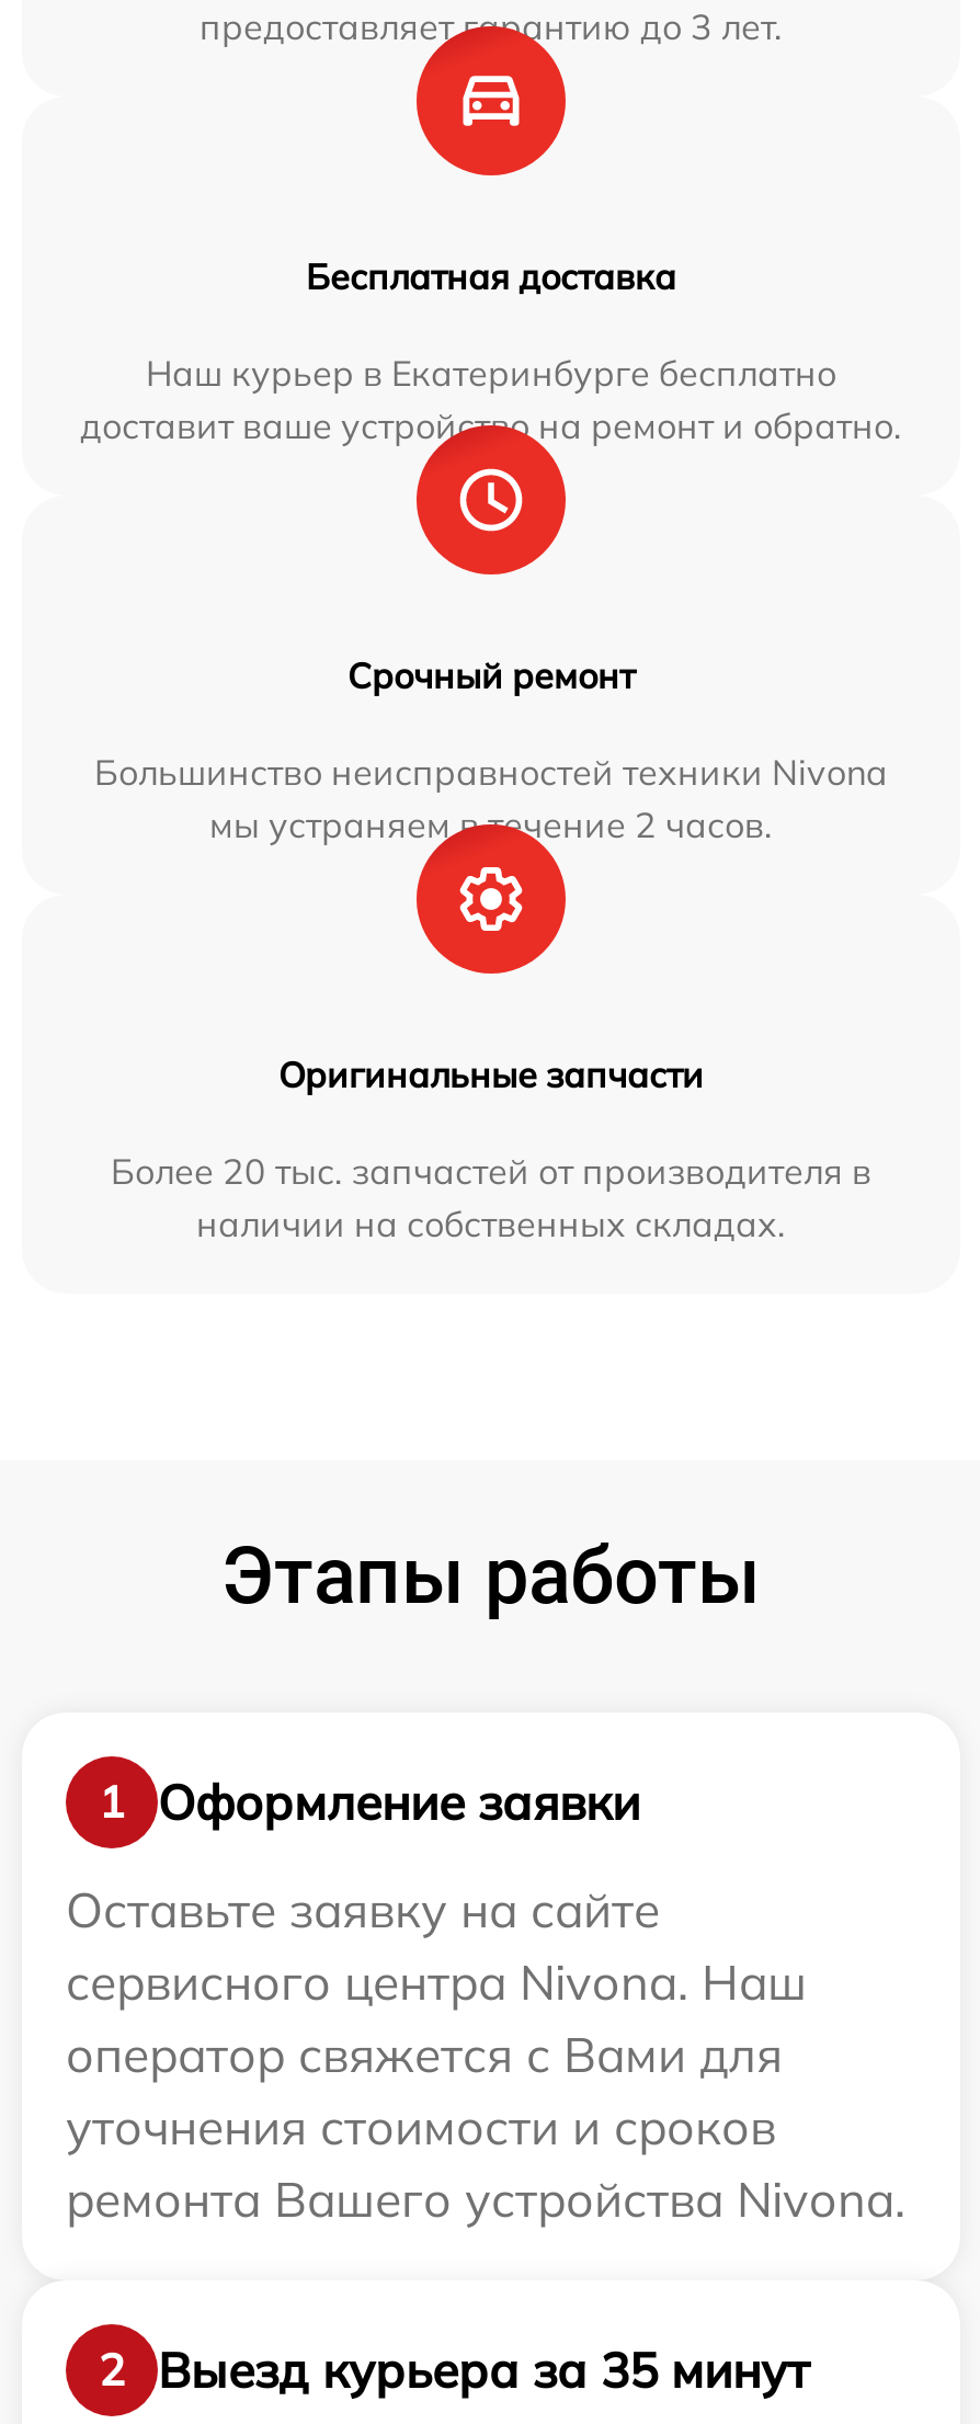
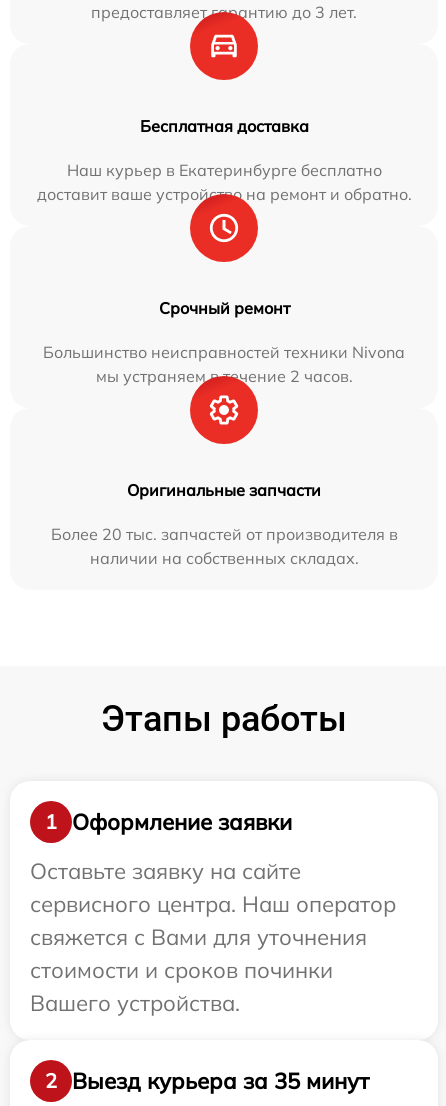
- сервисного центра Nivona. Наш
- оператор свяжется с Вами для
- уточнения стоимости и сроков
- ремонта Вашего устройства Nivona.
+ сервисного центра. Наш оператор
+ свяжется с Вами для уточнения
+ стоимости и сроков починки
+ Вашего устройства.
